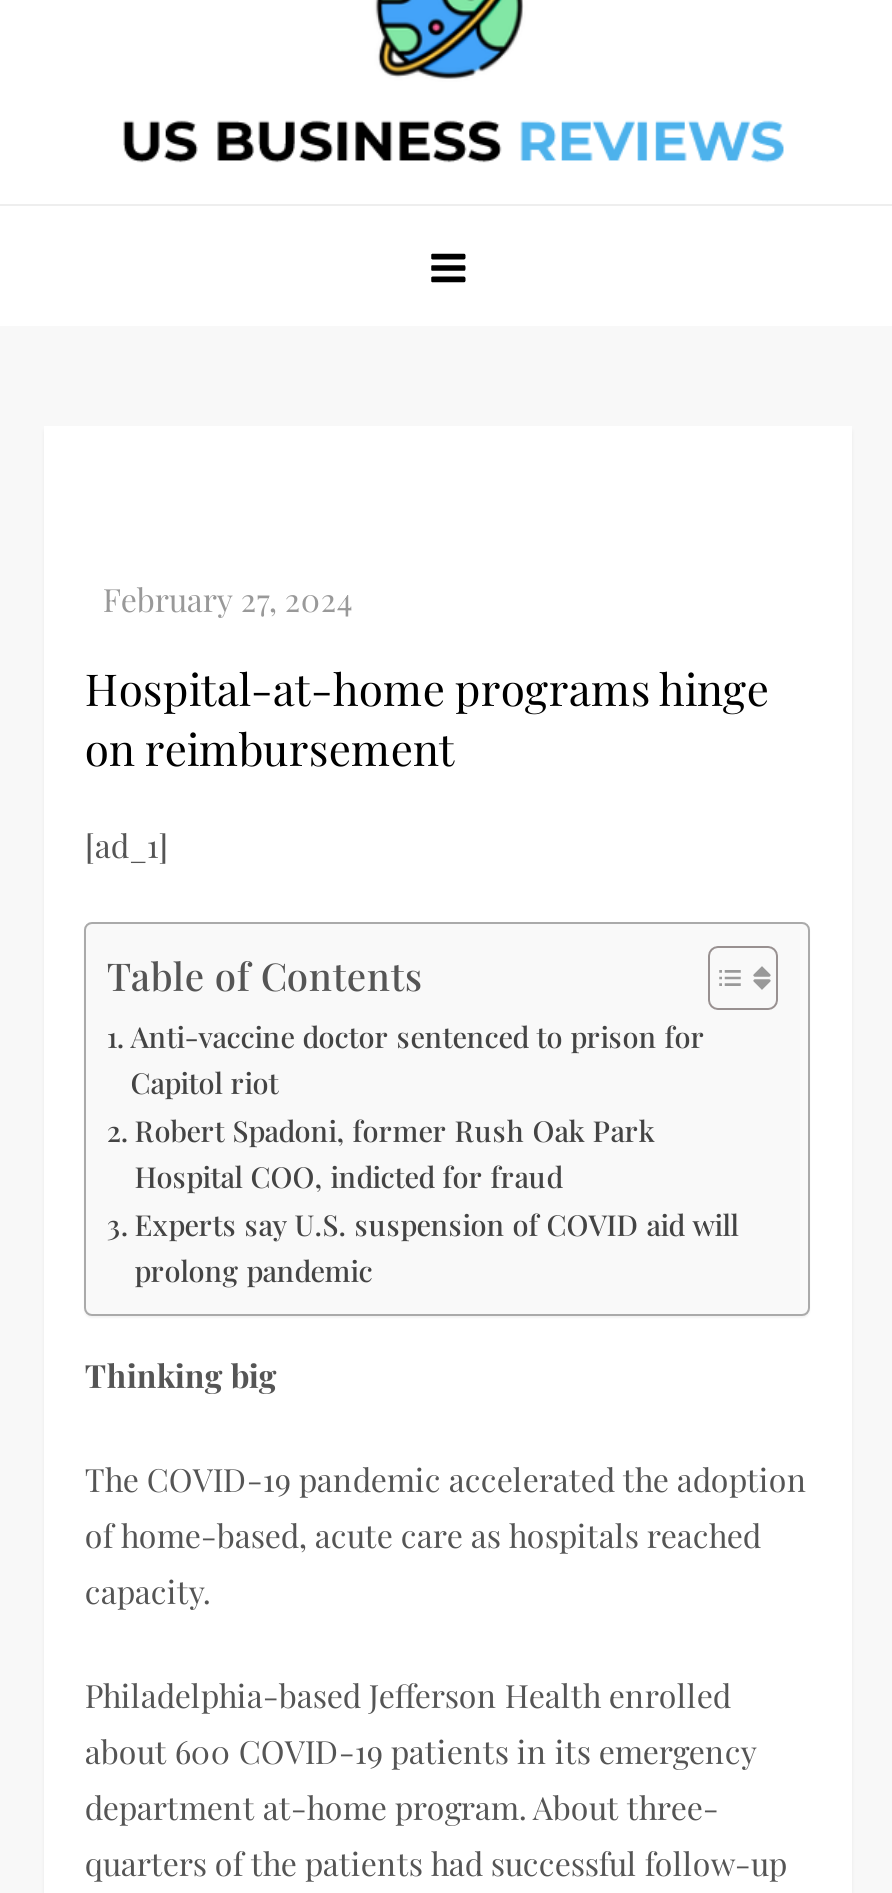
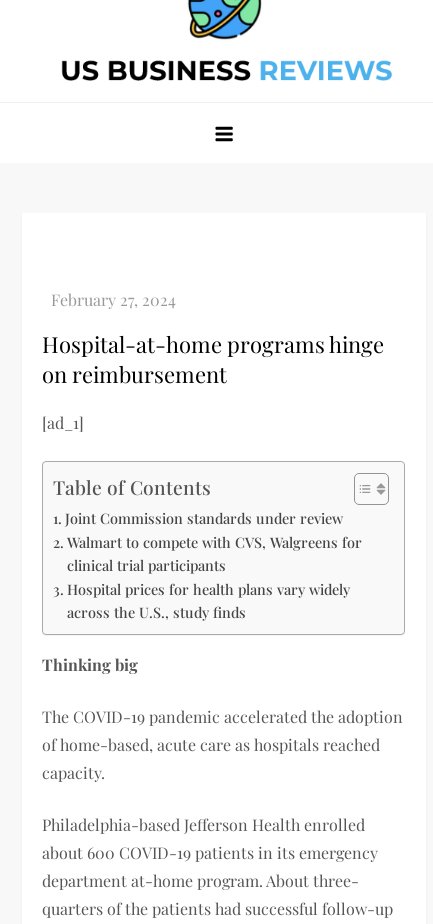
- Anti-vaccine doctor sentenced to prison for
- Capitol riot
- Robert Spadoni, former Rush Oak Park
- Hospital COO, indicted for fraud
- Experts say U.S. suspension of COVID aid will
- prolong pandemic
+ Joint Commission standards under review
+ Walmart to compete with CVS, Walgreens for
+ clinical trial participants
+ Hospital prices for health plans vary widely
+ across the U.S., study finds
